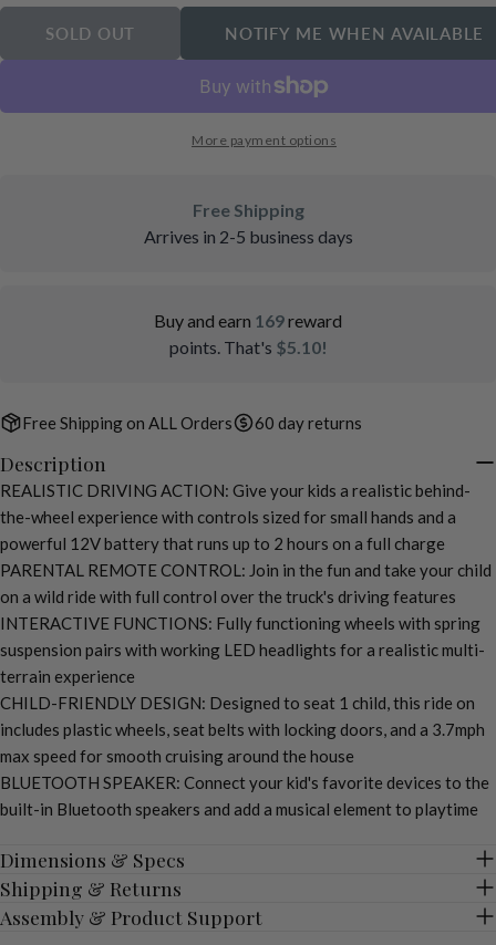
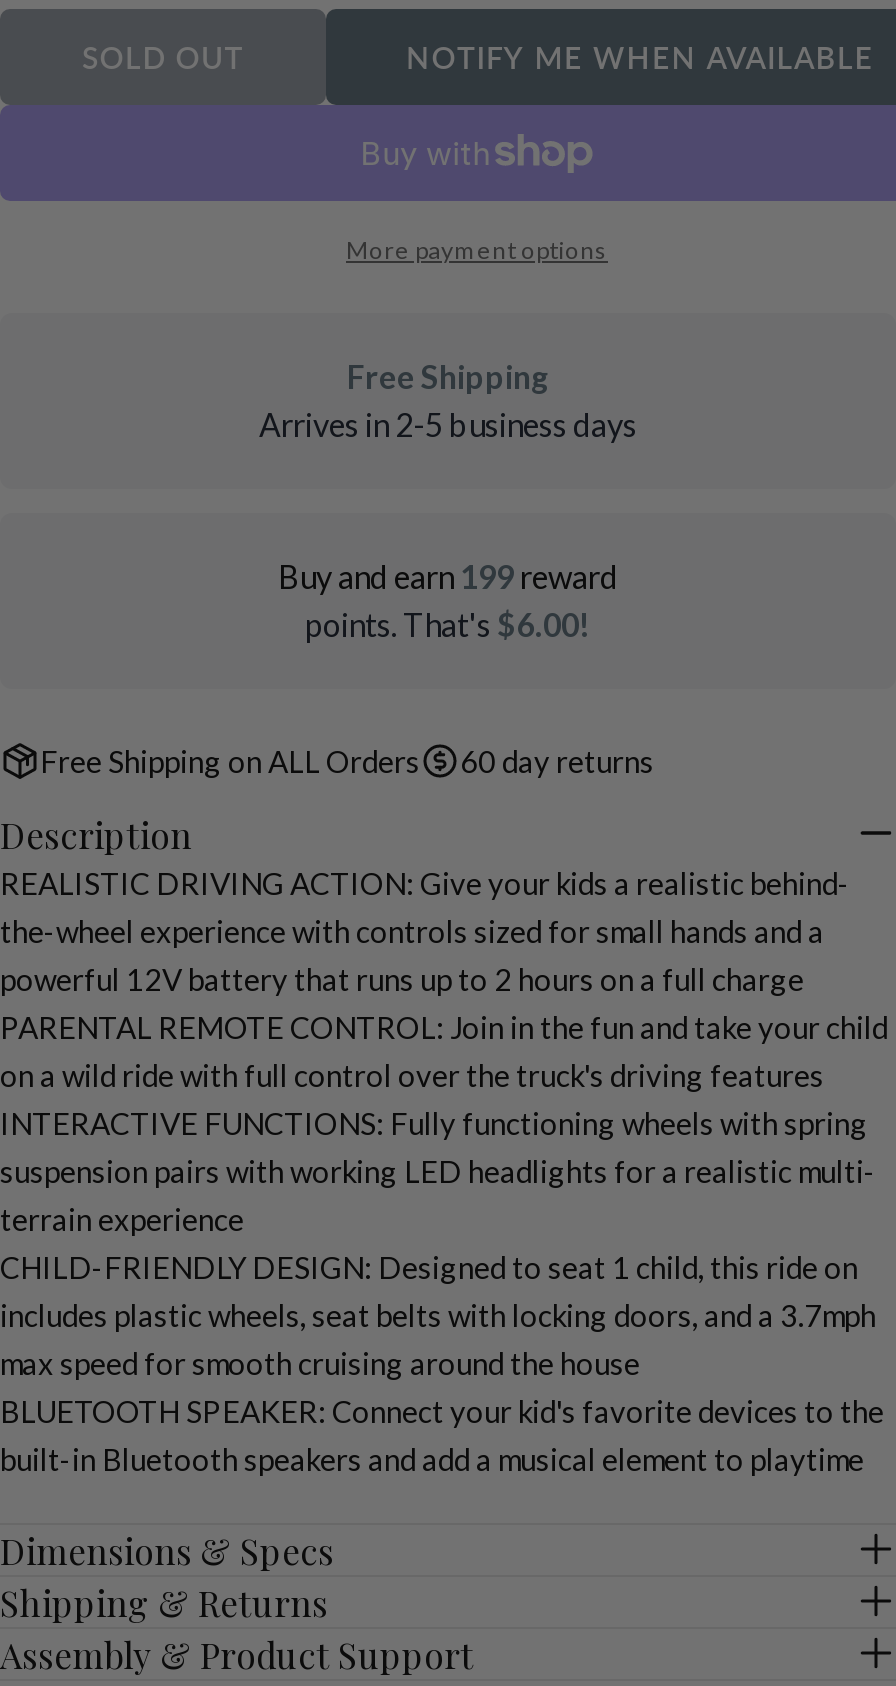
- Buy and earn 169 reward
+ Buy and earn 199 reward

- points. That's $5.10!
+ points. That's $6.00!
